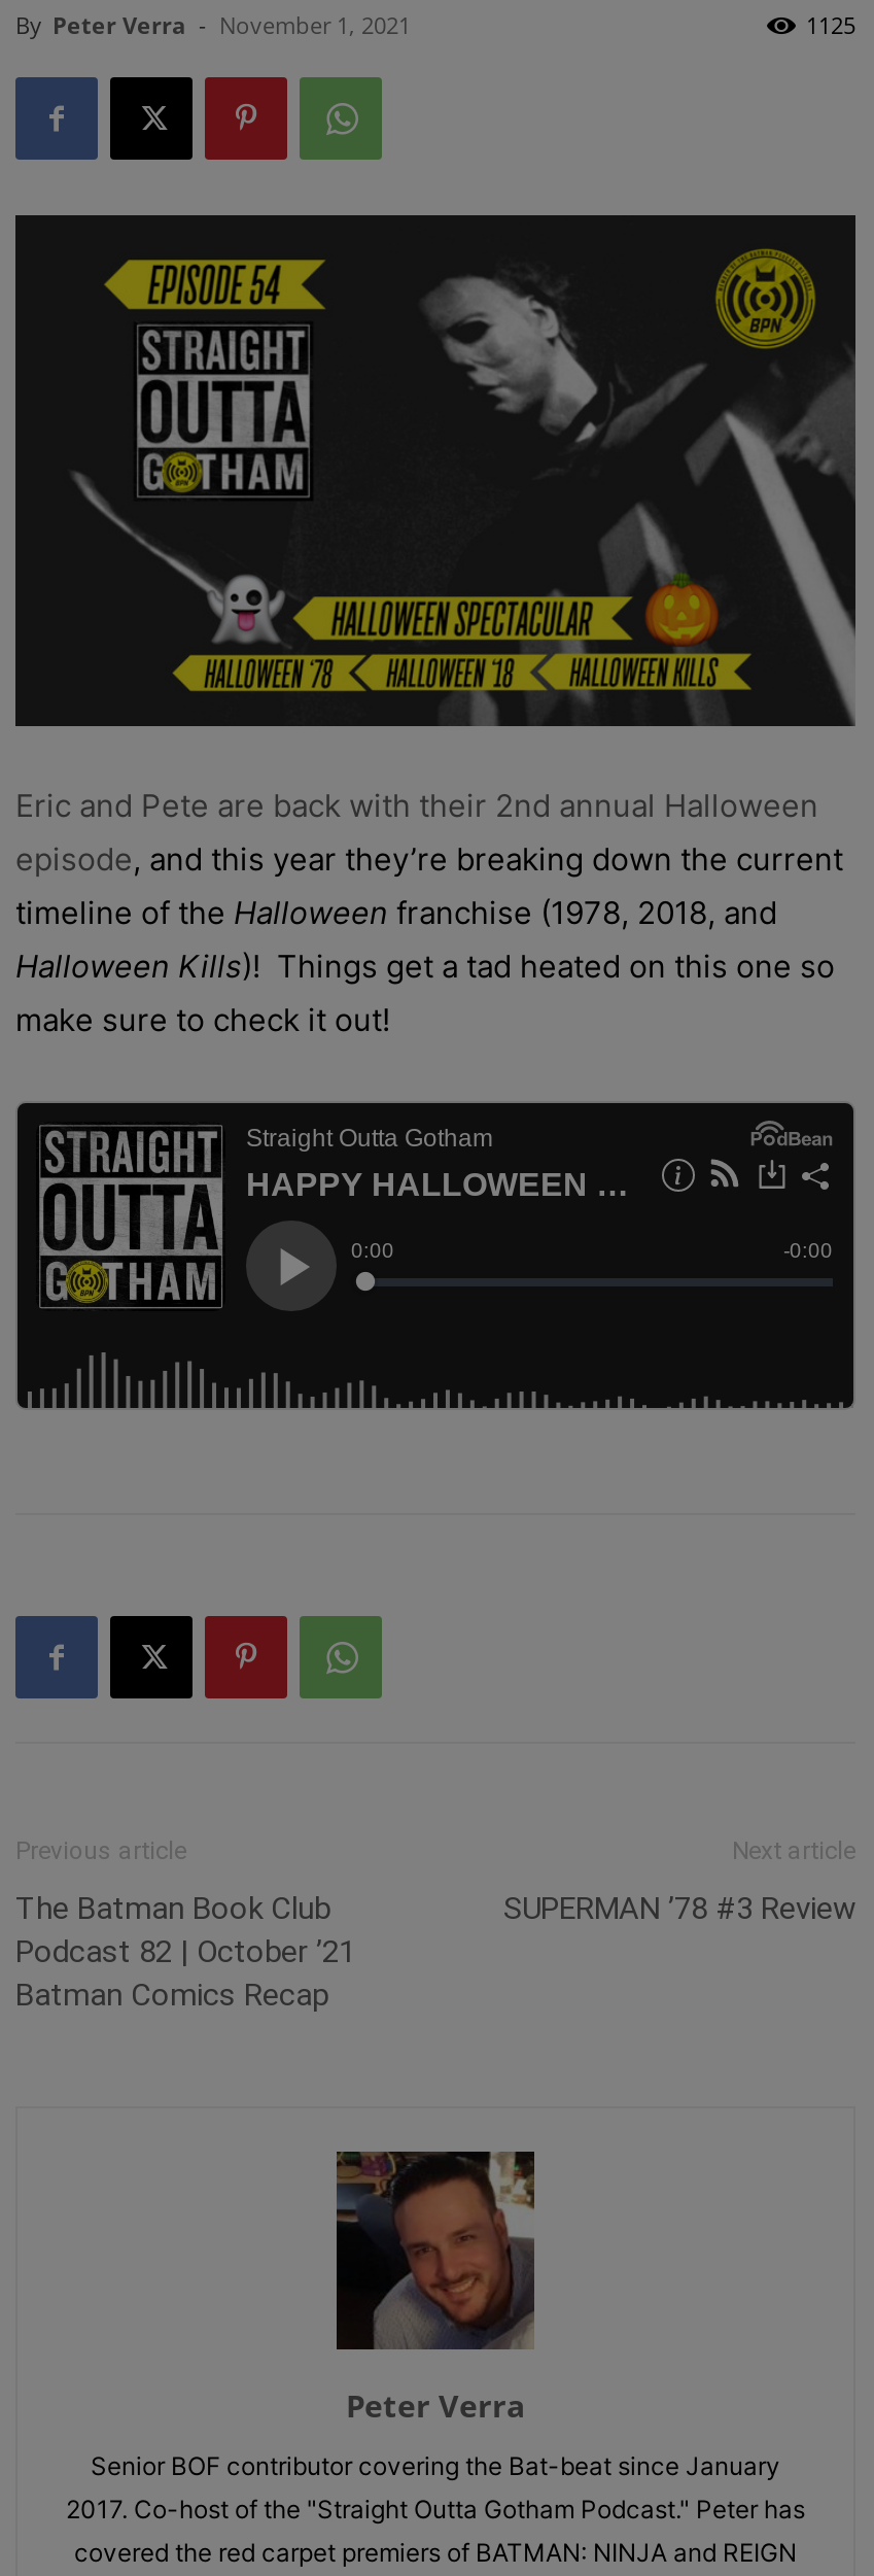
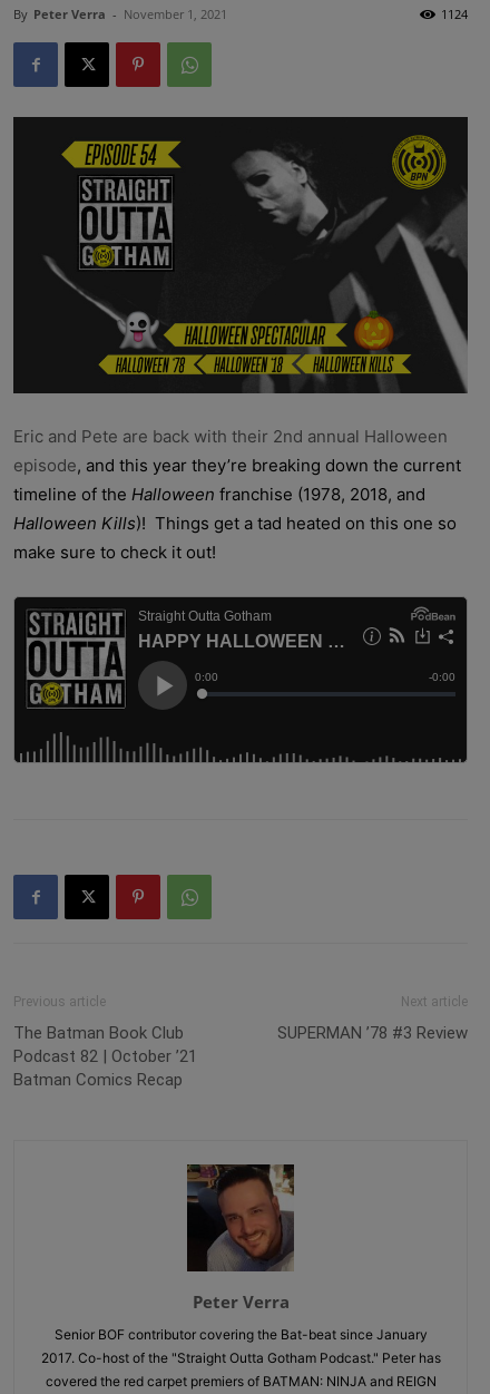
- 1125
+ 1124
